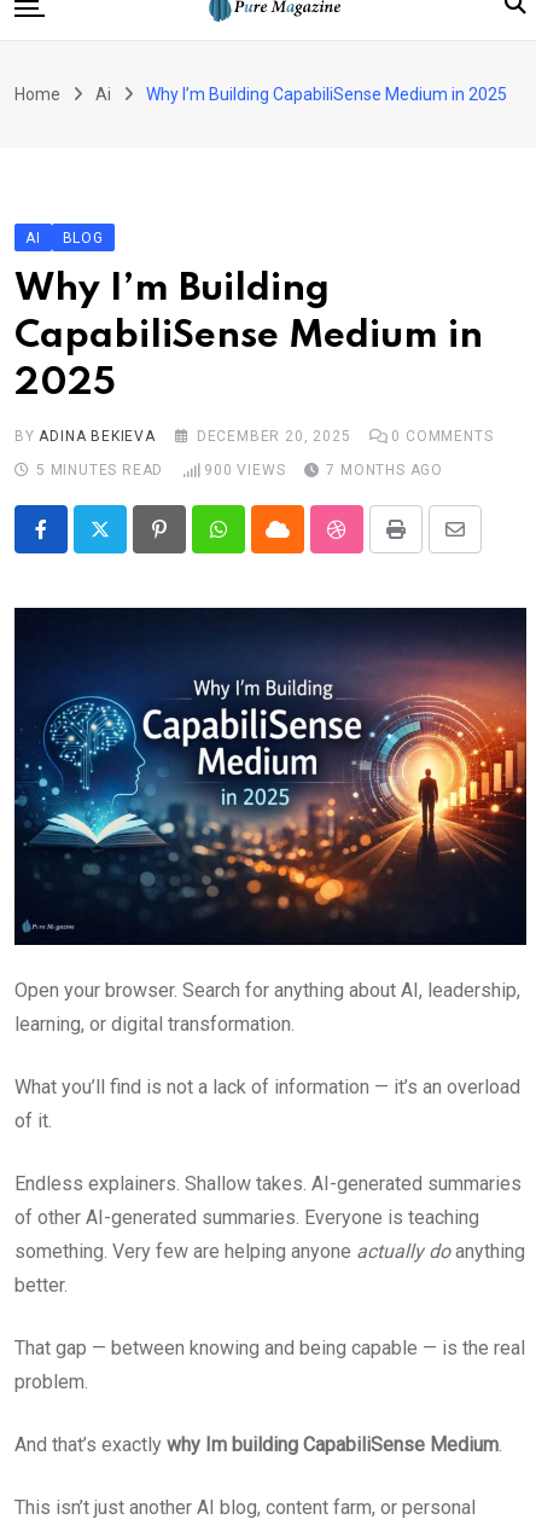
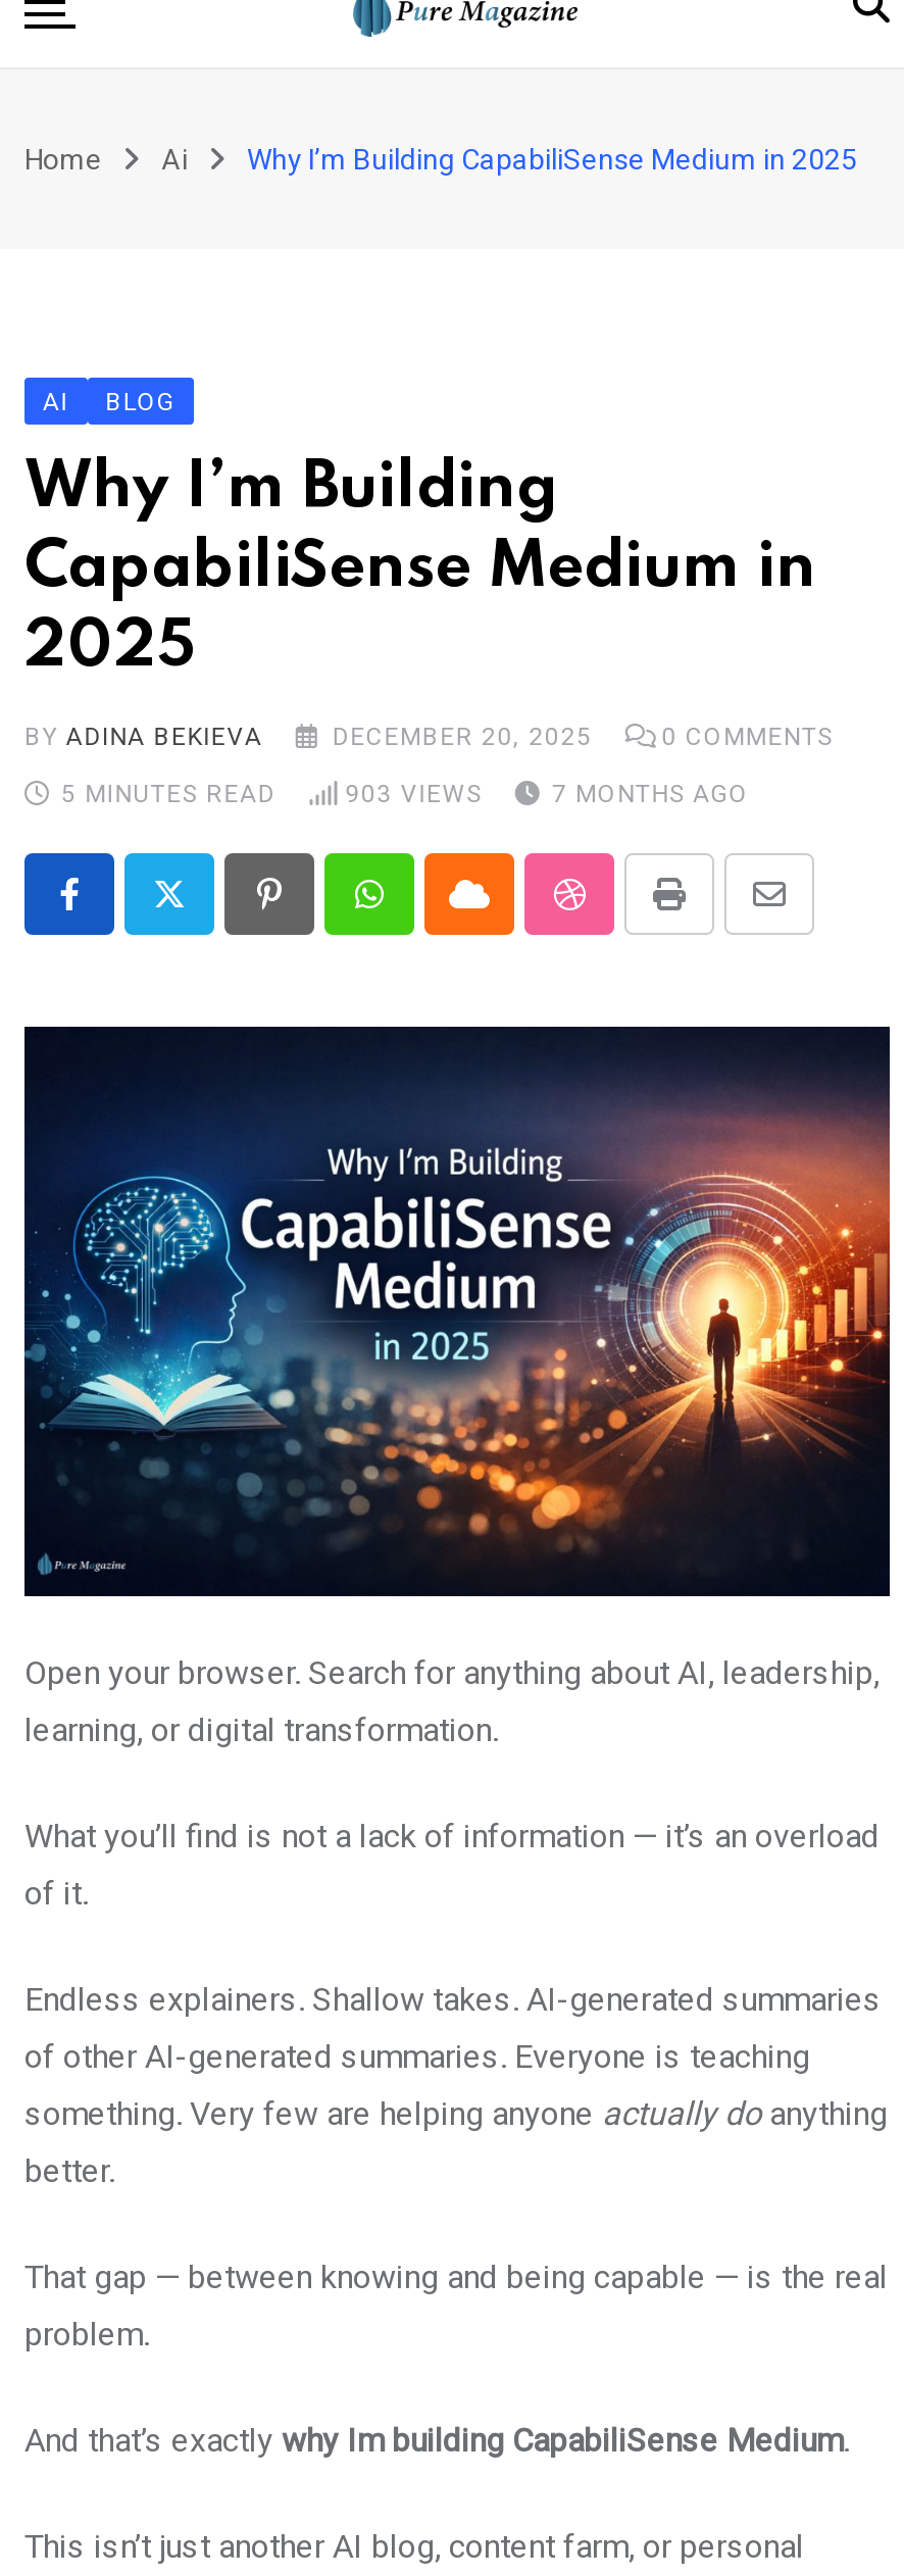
- 900 VIEWS
+ 903 VIEWS
